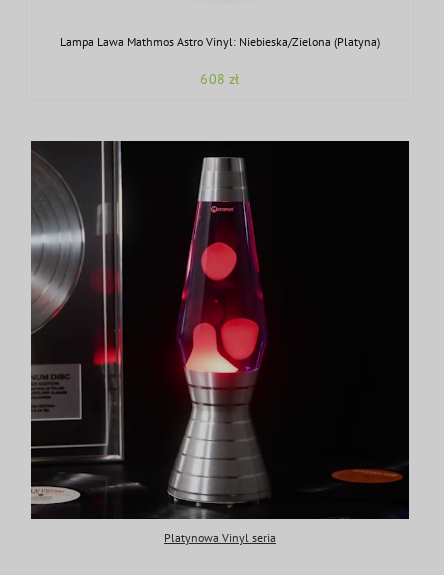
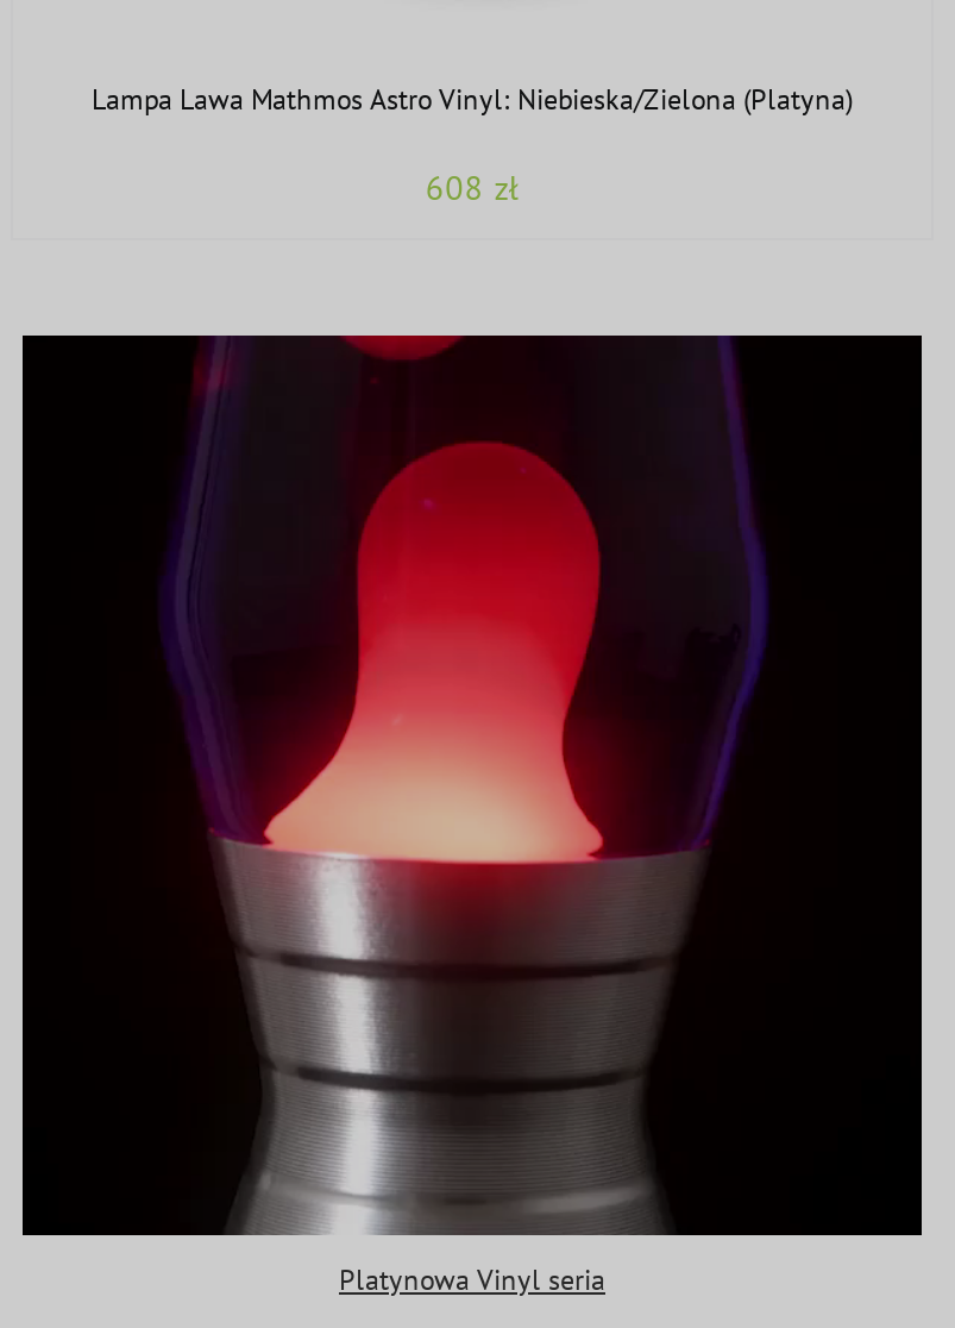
- [image]
+ [image]
